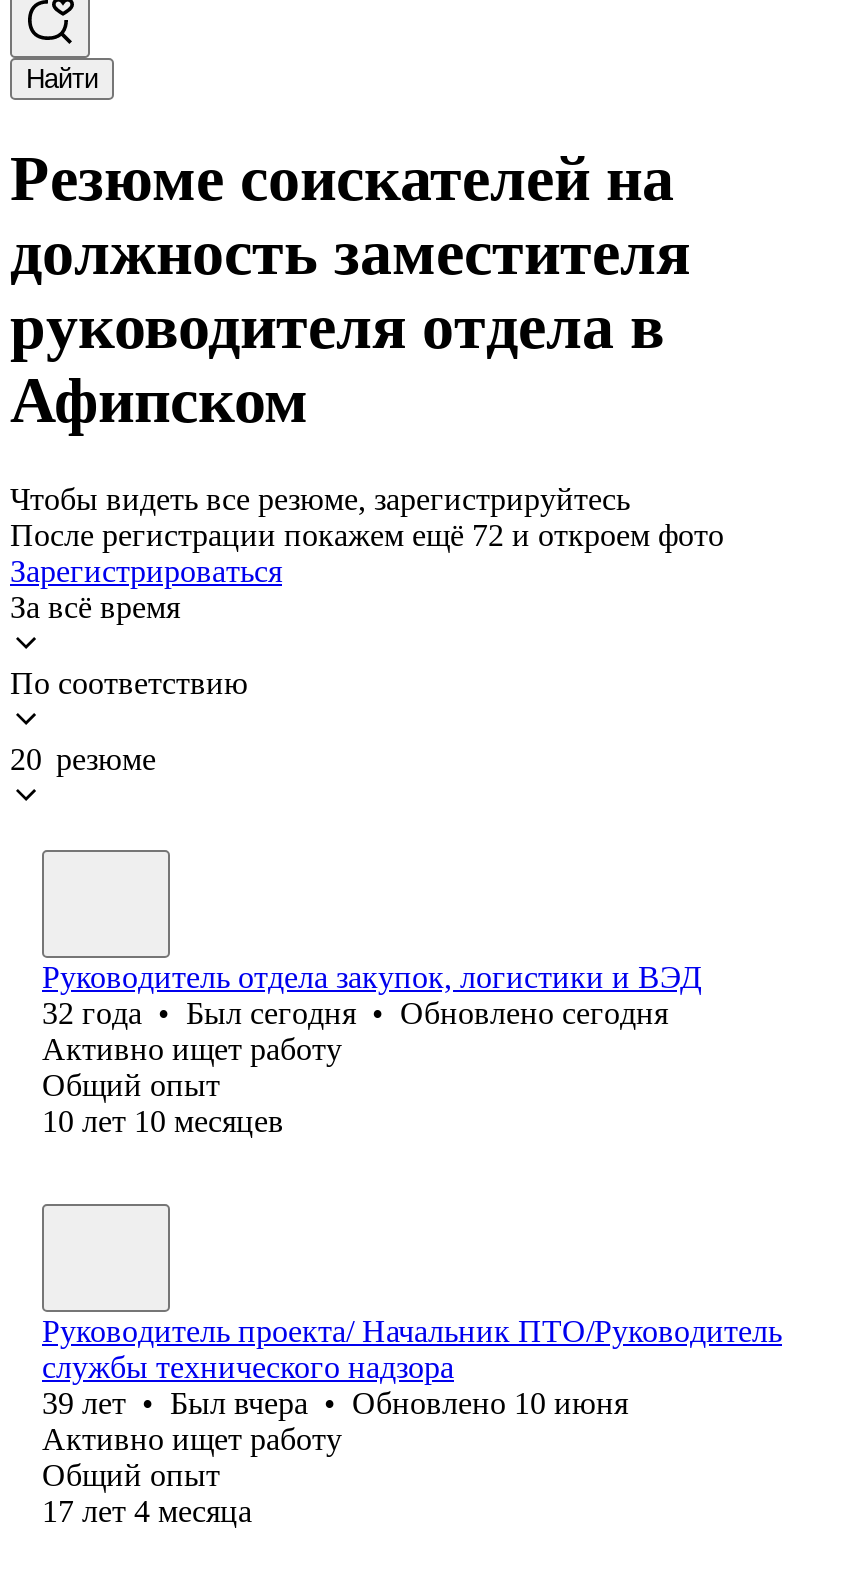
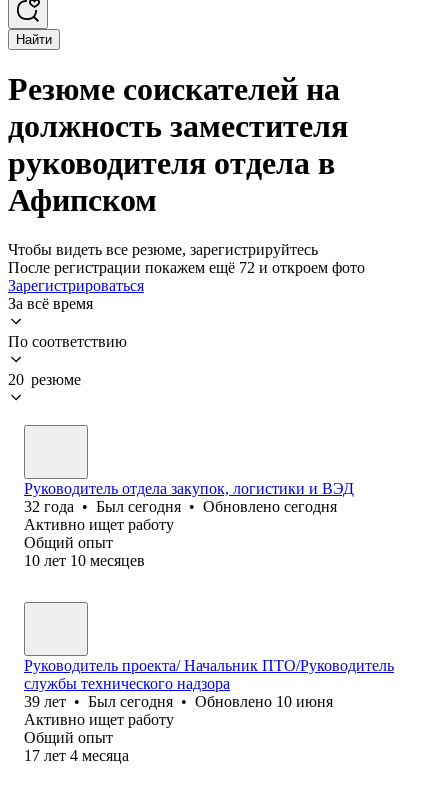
- 39 лет • Был вчера • Обновлено 10 июня
+ 39 лет • Был сегодня • Обновлено 10 июня
